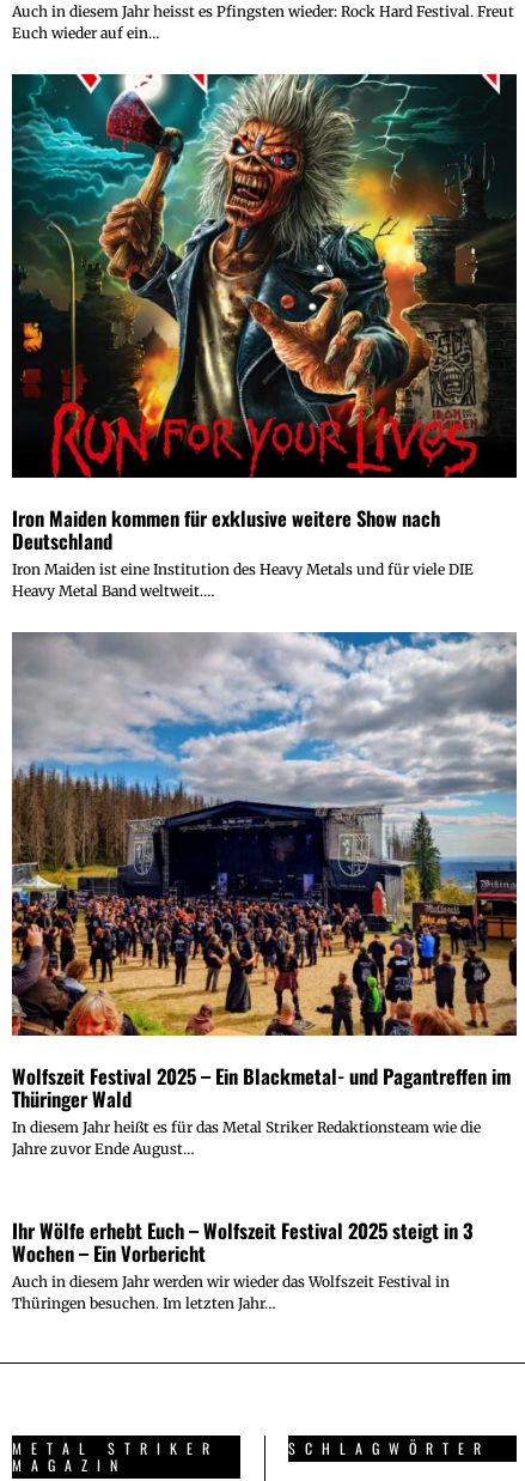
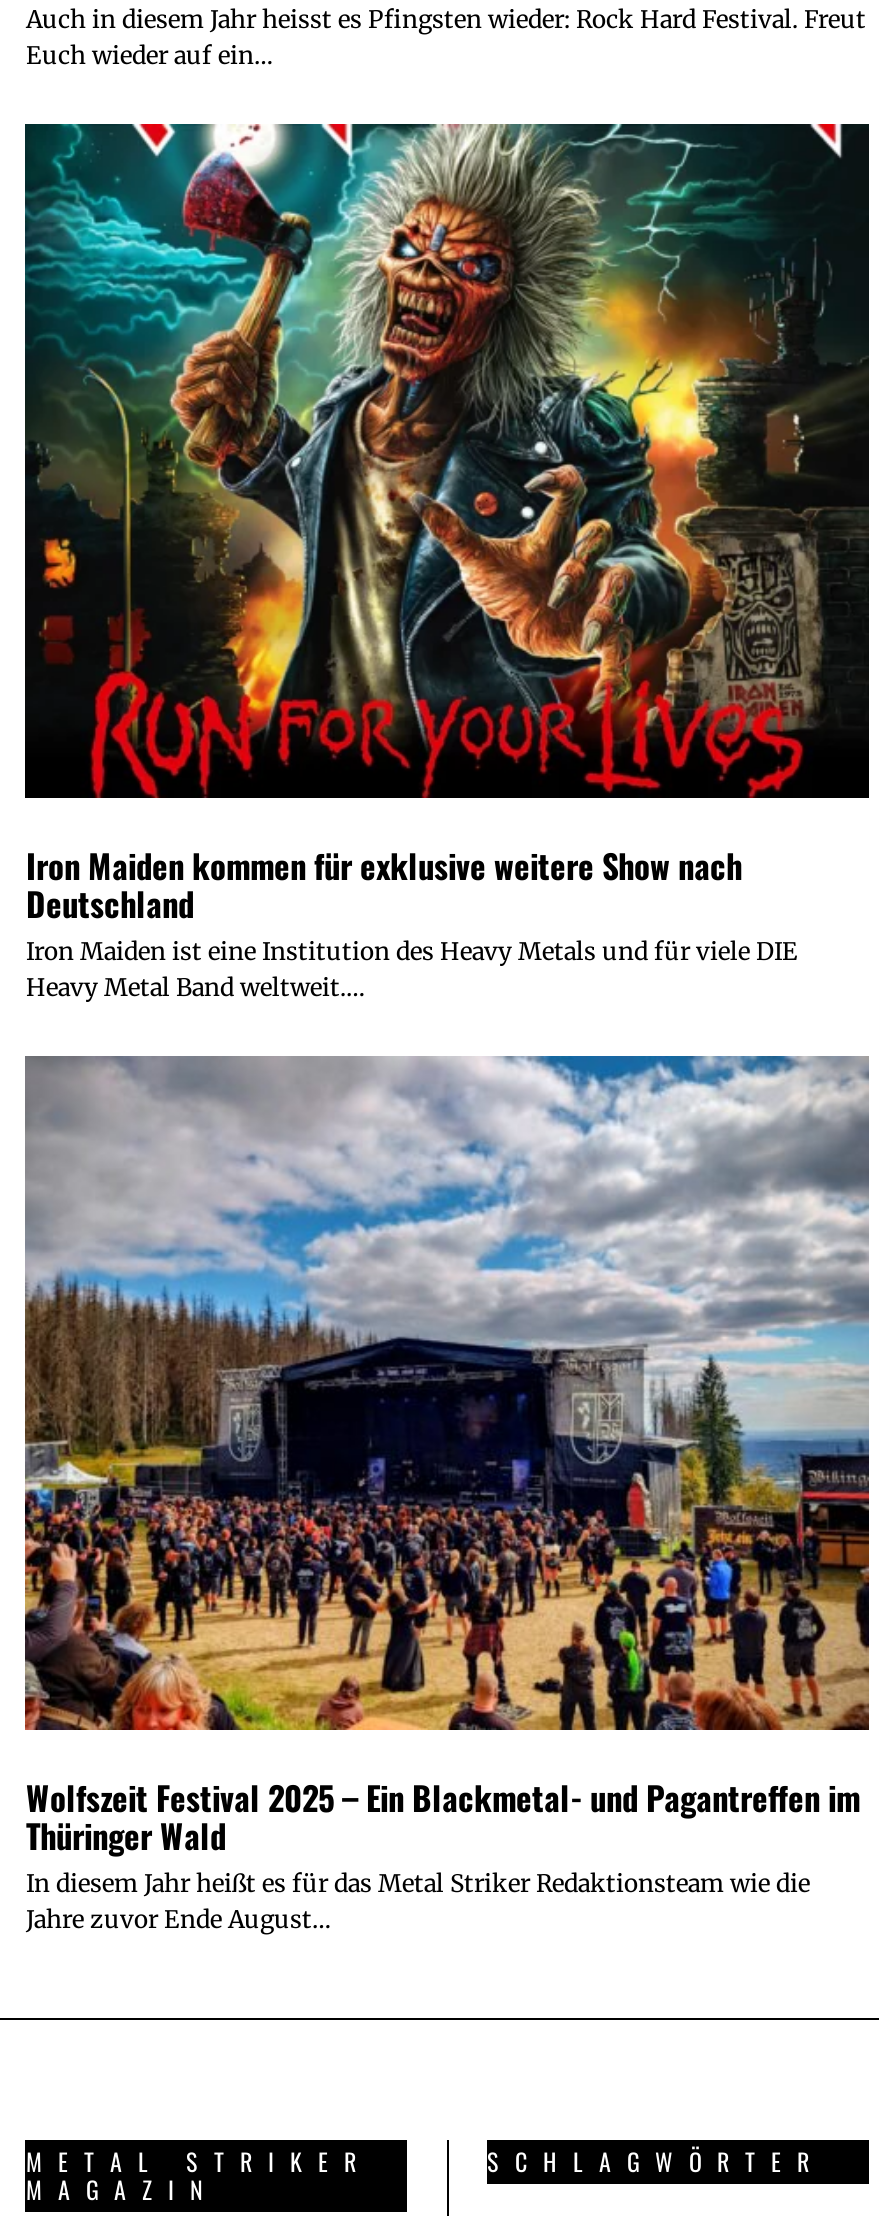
- Ihr Wölfe erhebt Euch – Wolfszeit Festival 2025 steigt in 3
- Wochen – Ein Vorbericht
- Auch in diesem Jahr werden wir wieder das Wolfszeit Festival in
- Thüringen besuchen. Im letzten Jahr…
